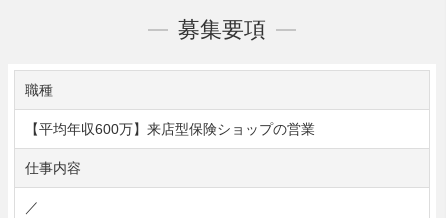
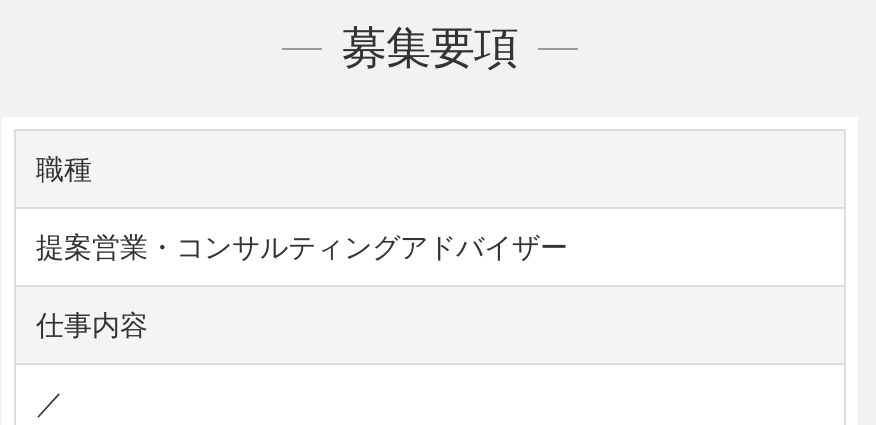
- 【平均年収600万】来店型保険ショップの営業
+ 提案営業・コンサルティングアドバイザー
